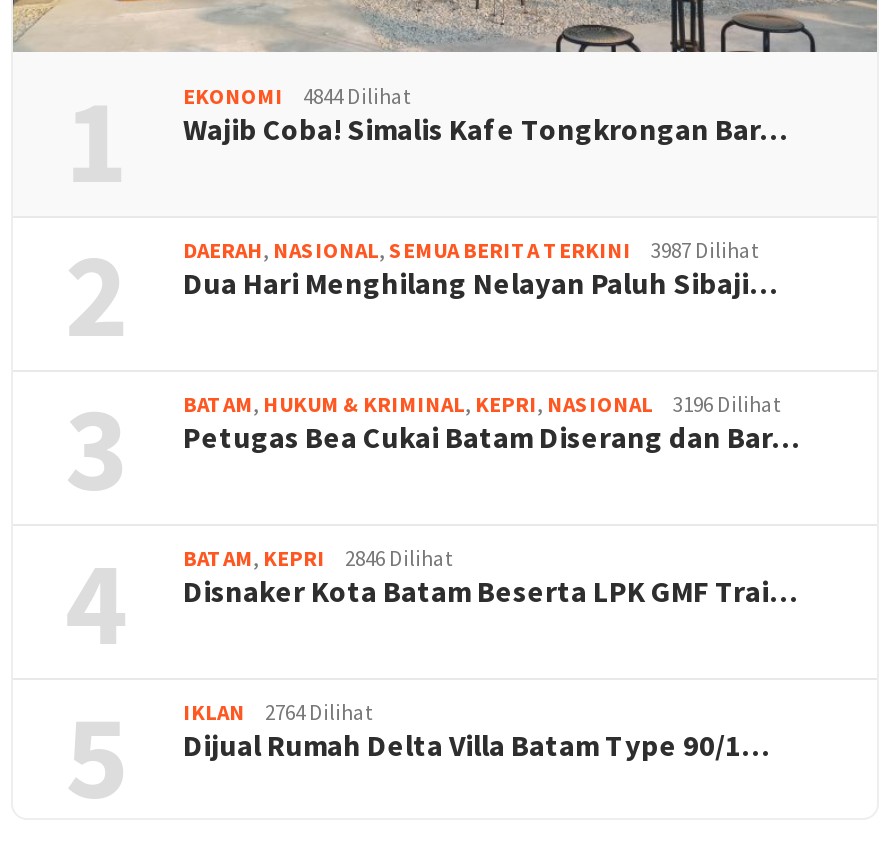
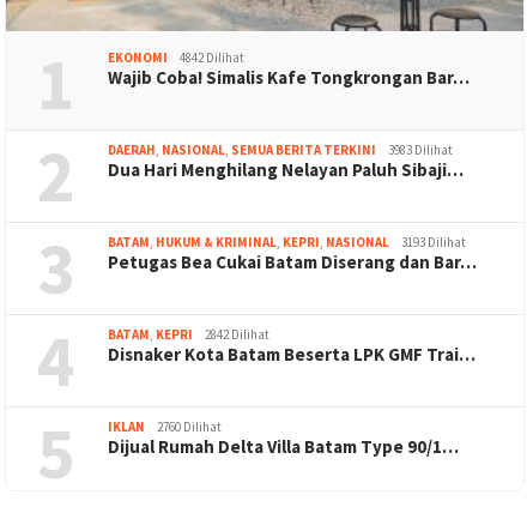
- EKONOMI 4844 Dilihat
+ EKONOMI 4842 Dilihat

- DAERAH, NASIONAL, SEMUA BERITA TERKINI 3987 Dilihat
+ DAERAH, NASIONAL, SEMUA BERITA TERKINI 3983 Dilihat

- BATAM, HUKUM & KRIMINAL, KEPRI, NASIONAL 3196 Dilihat
+ BATAM, HUKUM & KRIMINAL, KEPRI, NASIONAL 3193 Dilihat

- BATAM, KEPRI 2846 Dilihat
+ BATAM, KEPRI 2842 Dilihat

- IKLAN 2764 Dilihat
+ IKLAN 2760 Dilihat
